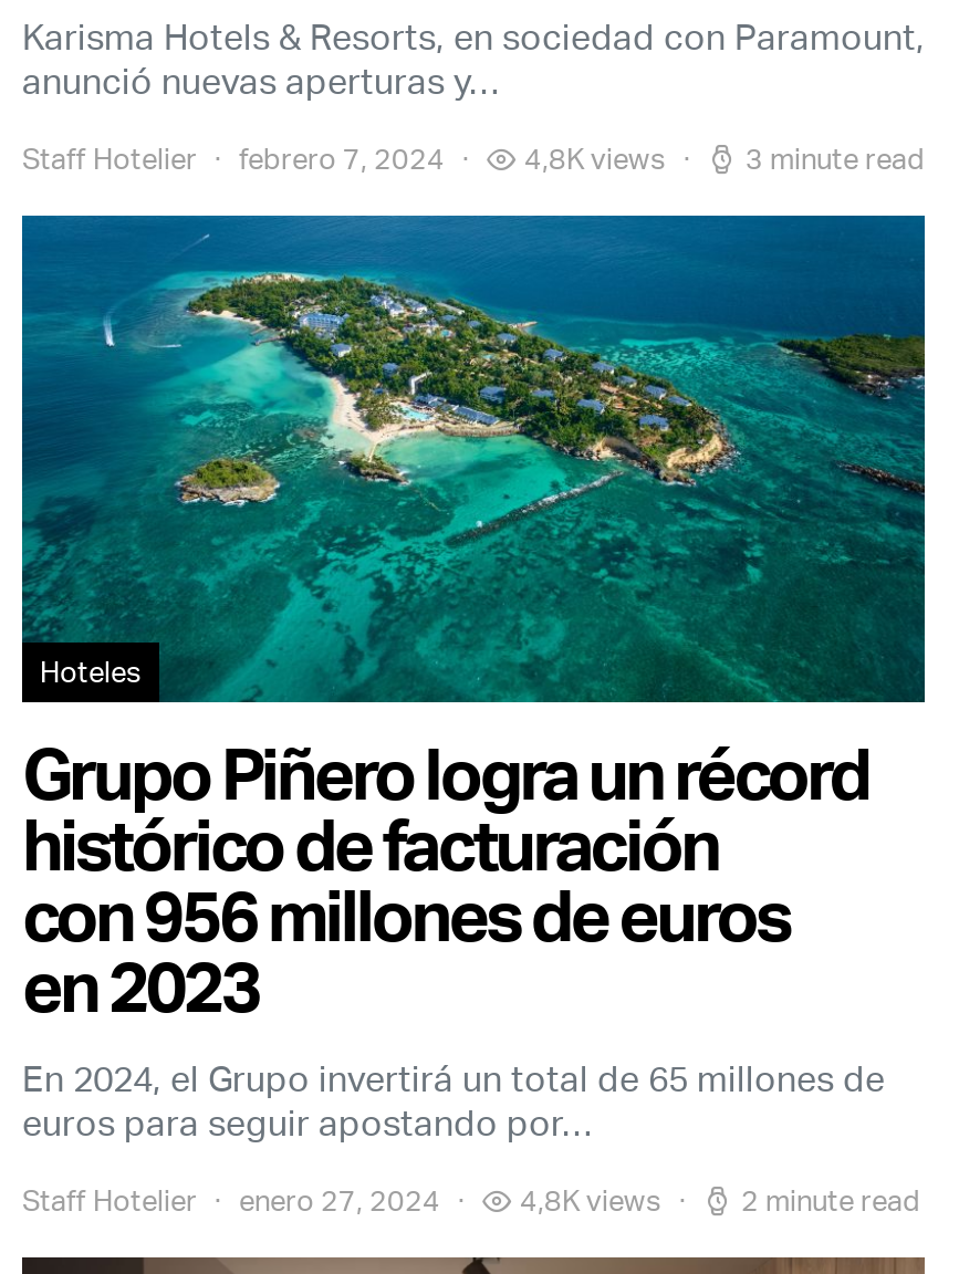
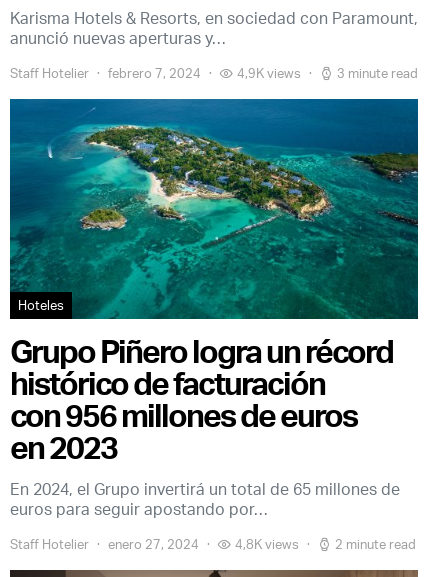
- 4,8K views
+ 4,9K views
